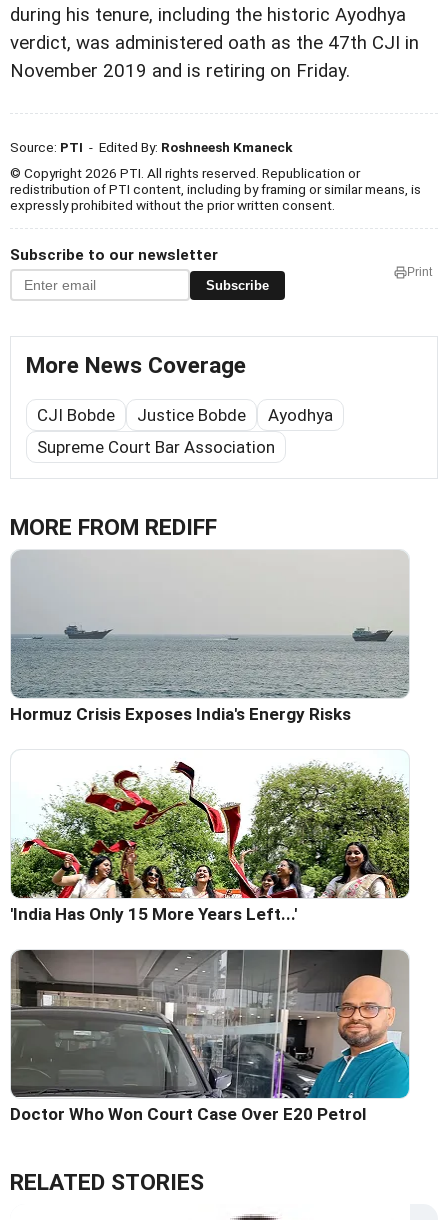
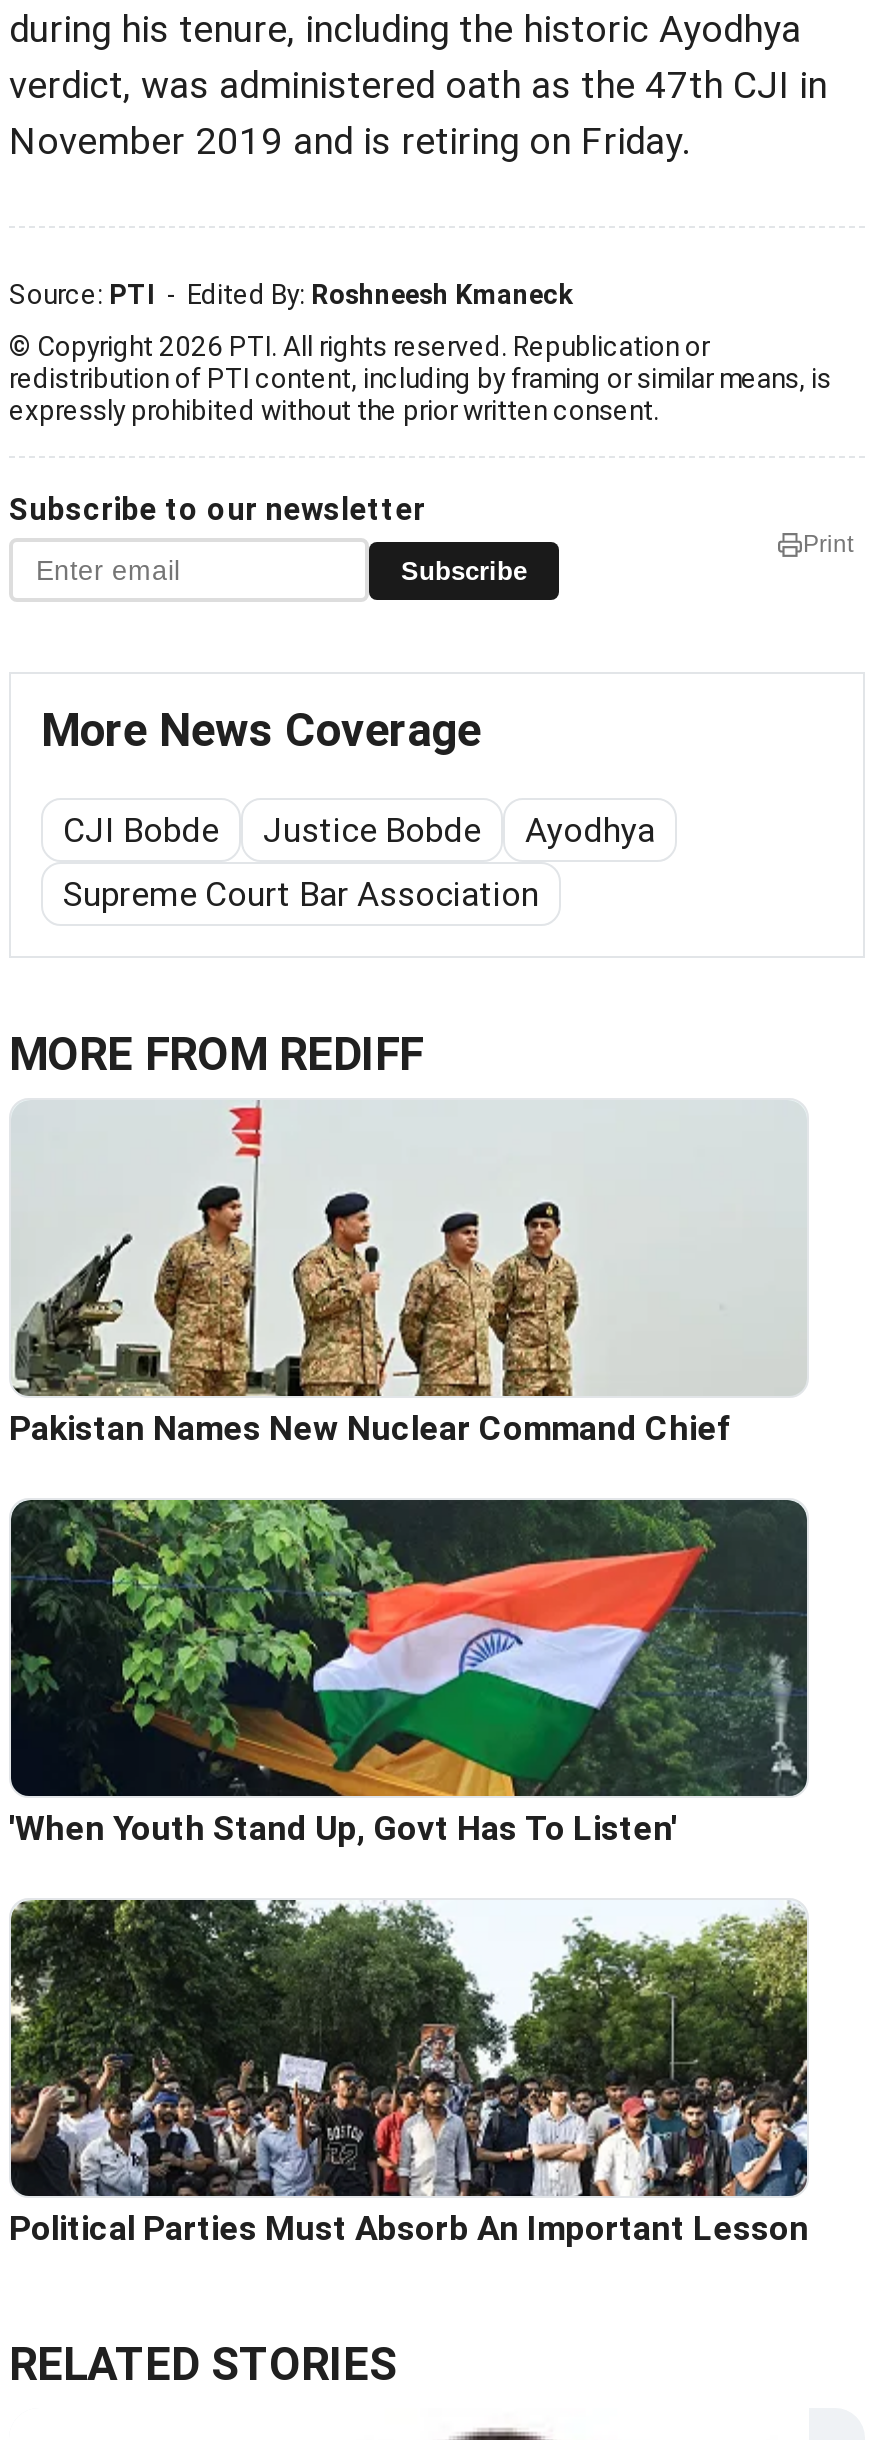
- [image]
- Hormuz Crisis Exposes India's Energy Risks
+ [image]
+ Pakistan Names New Nuclear Command Chief

- [image]
- 'India Has Only 15 More Years Left...'
+ [image]
+ 'When Youth Stand Up, Govt Has To Listen'

- [image]
- Doctor Who Won Court Case Over E20 Petrol
+ [image]
+ Political Parties Must Absorb An Important Lesson
